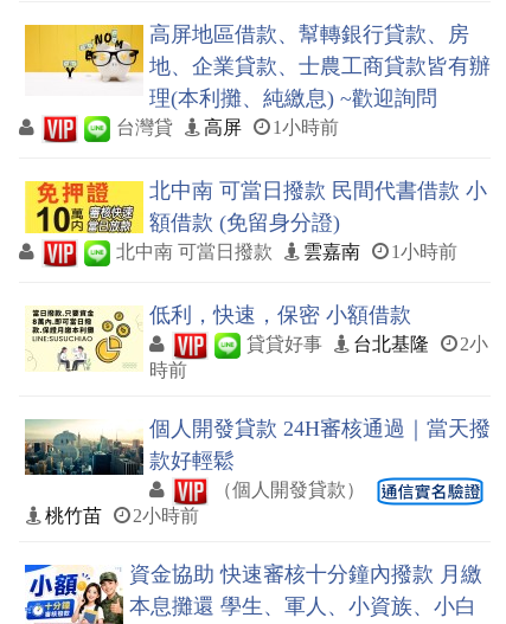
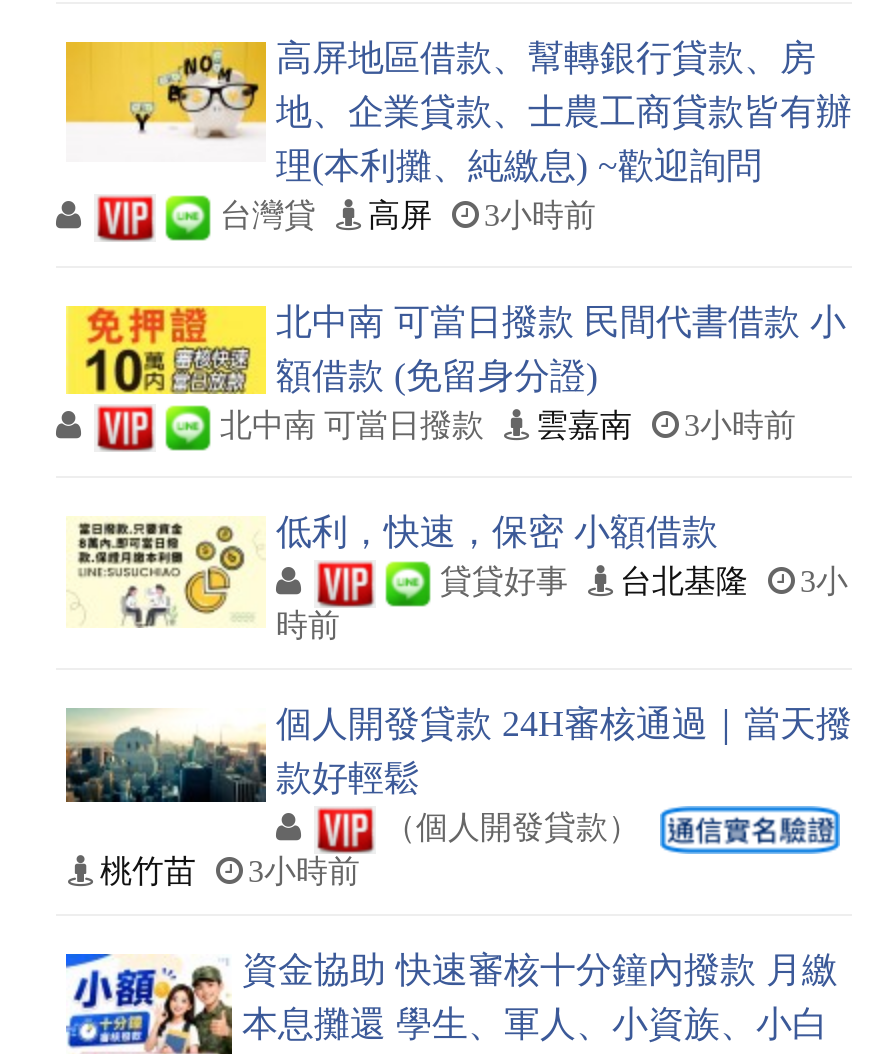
- 台灣貸 高屏 1小時前
+ 台灣貸 高屏 3小時前

- 1小時前
+ 3小時前

- 貸貸好事 台北基隆 2小
+ 貸貸好事 台北基隆 3小

- 桃竹苗 2小時前
+ 桃竹苗 3小時前
